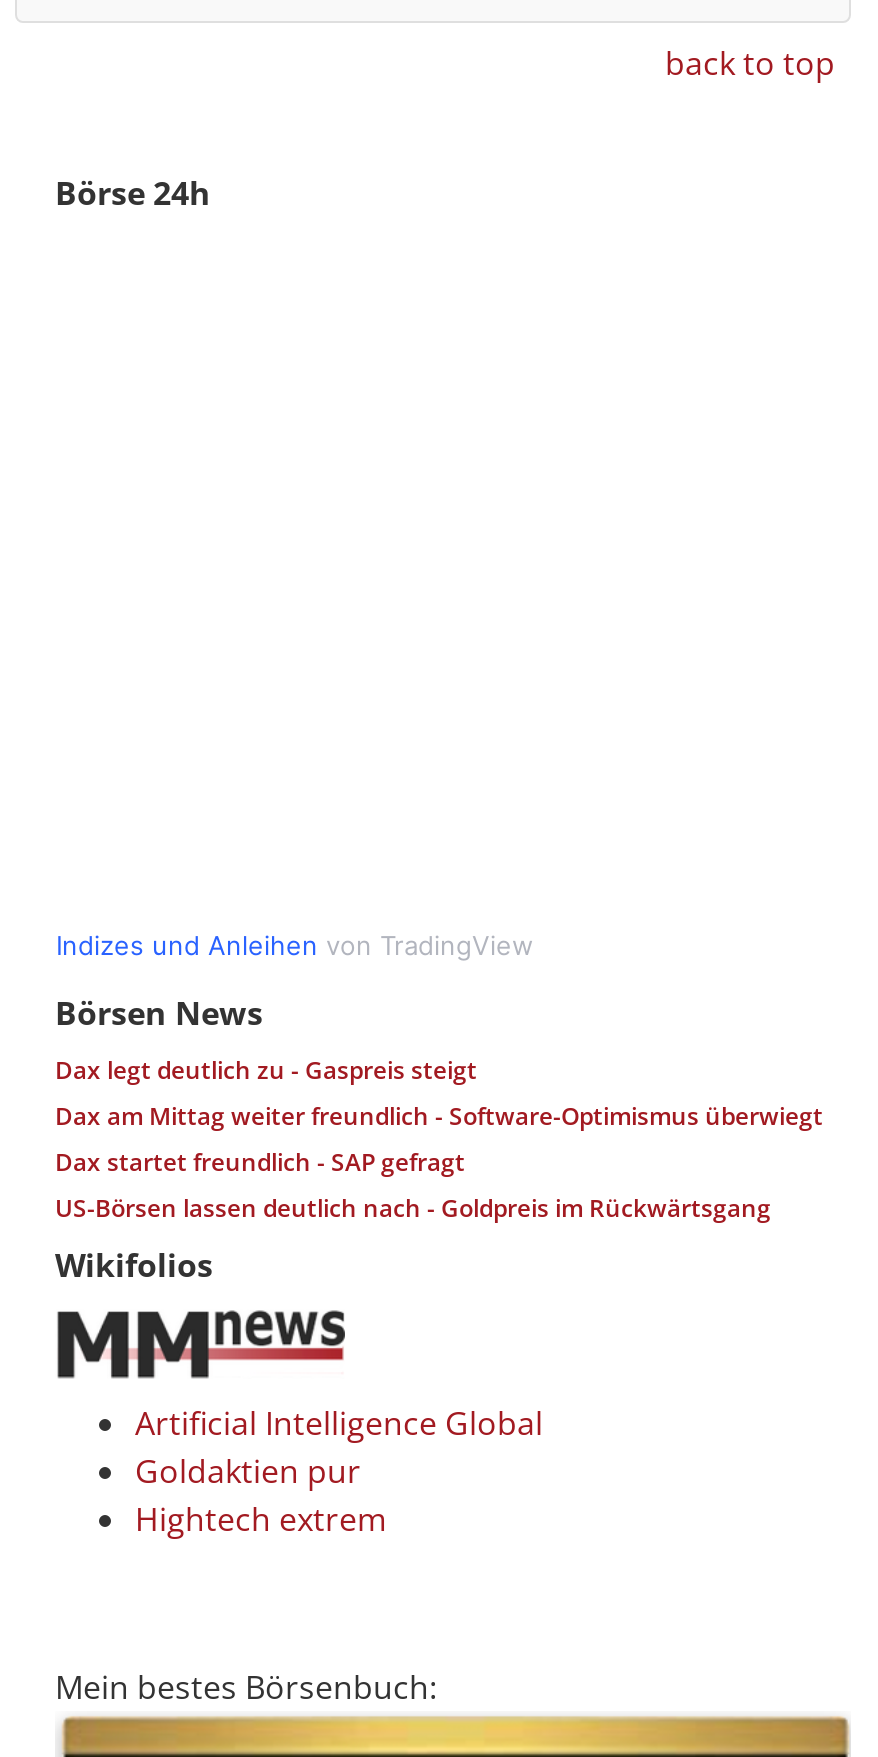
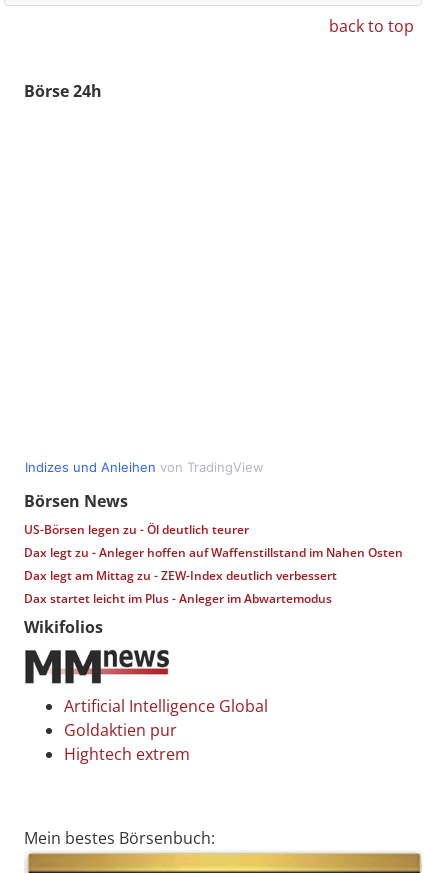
- Dax legt deutlich zu - Gaspreis steigt
- Dax am Mittag weiter freundlich - Software-Optimismus überwiegt
- Dax startet freundlich - SAP gefragt
- US-Börsen lassen deutlich nach - Goldpreis im Rückwärtsgang
+ US-Börsen legen zu - Öl deutlich teurer
+ Dax legt zu - Anleger hoffen auf Waffenstillstand im Nahen Osten
+ Dax legt am Mittag zu - ZEW-Index deutlich verbessert
+ Dax startet leicht im Plus - Anleger im Abwartemodus
